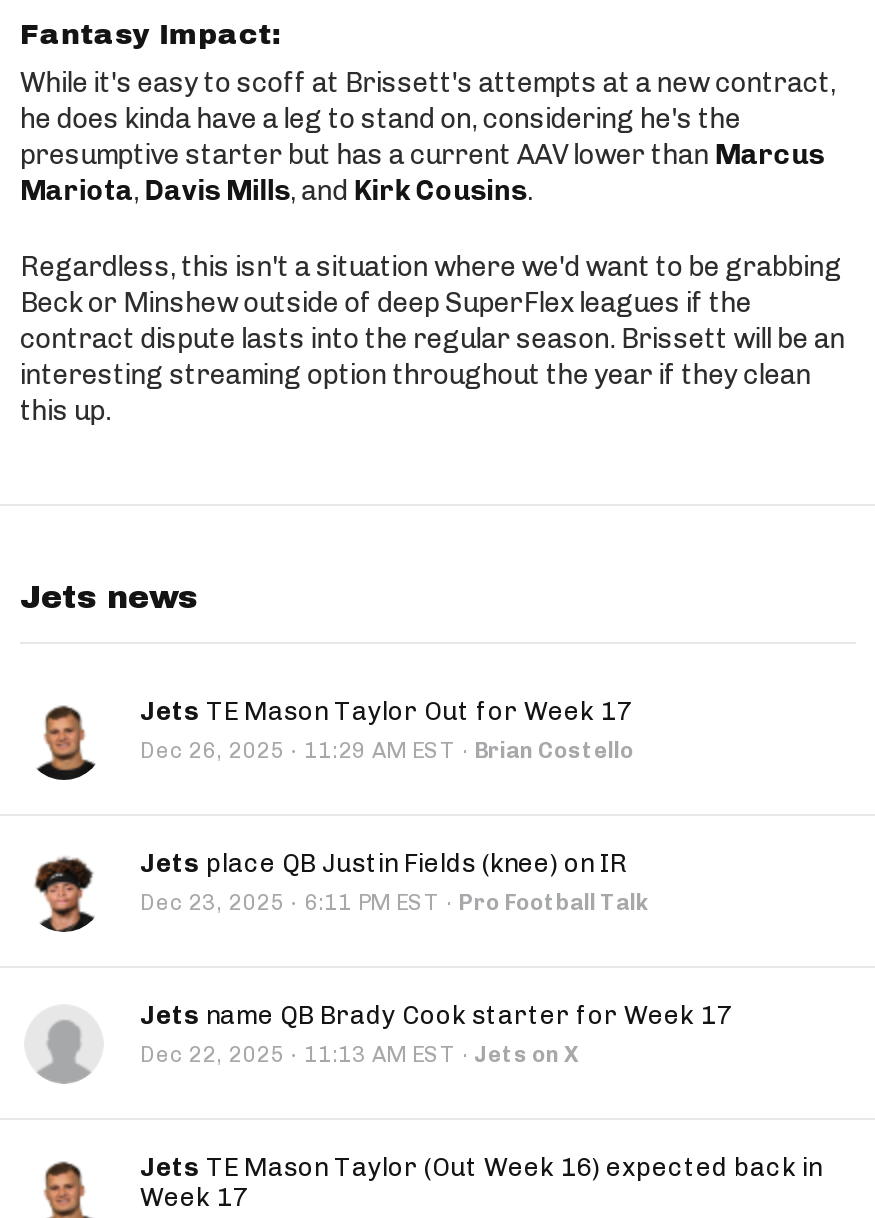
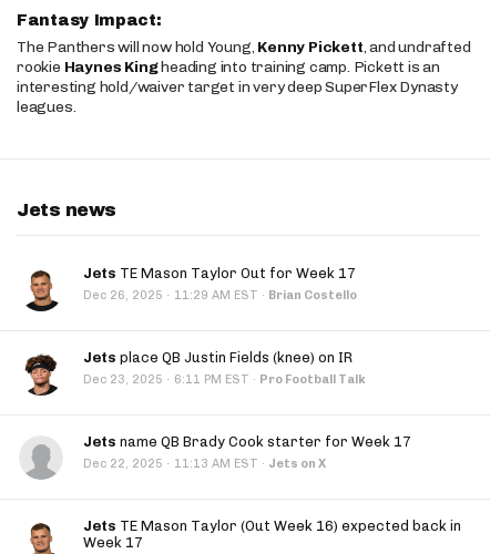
- While it's easy to scoff at Brissett's attempts at a new contract,
- he does kinda have a leg to stand on, considering he's the
- presumptive starter but has a current AAV lower than Marcus
- Mariota, Davis Mills, and Kirk Cousins.
- Regardless, this isn't a situation where we'd want to be grabbing
- Beck or Minshew outside of deep SuperFlex leagues if the
- contract dispute lasts into the regular season. Brissett will be an
- interesting streaming option throughout the year if they clean
- this up.
+ The Panthers will now hold Young, Kenny Pickett, and undrafted
+ rookie Haynes King heading into training camp. Pickett is an
+ interesting hold/waiver target in very deep SuperFlex Dynasty
+ leagues.
